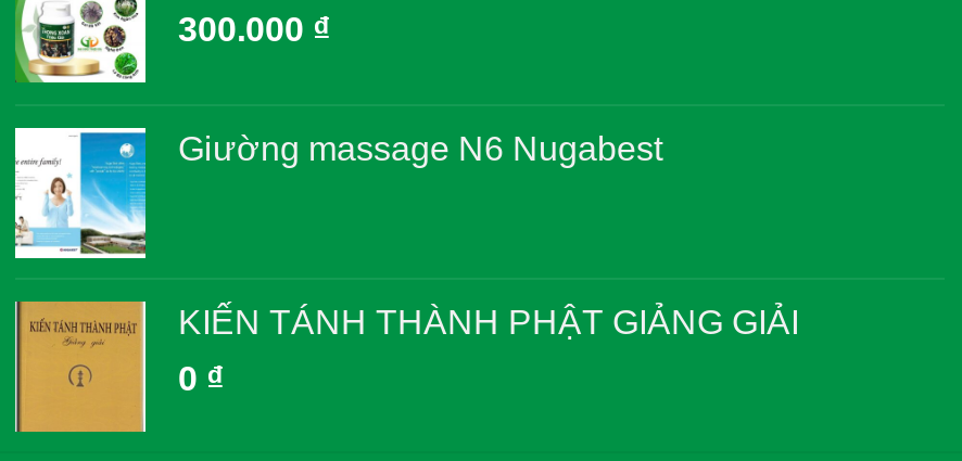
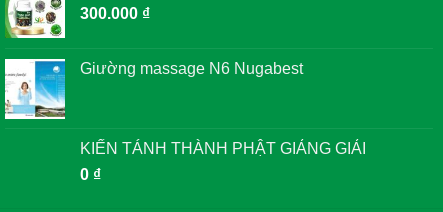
- [image]
